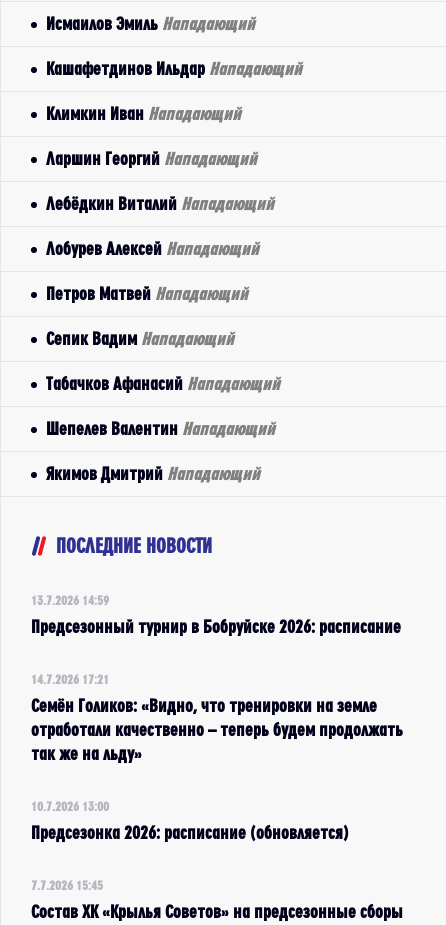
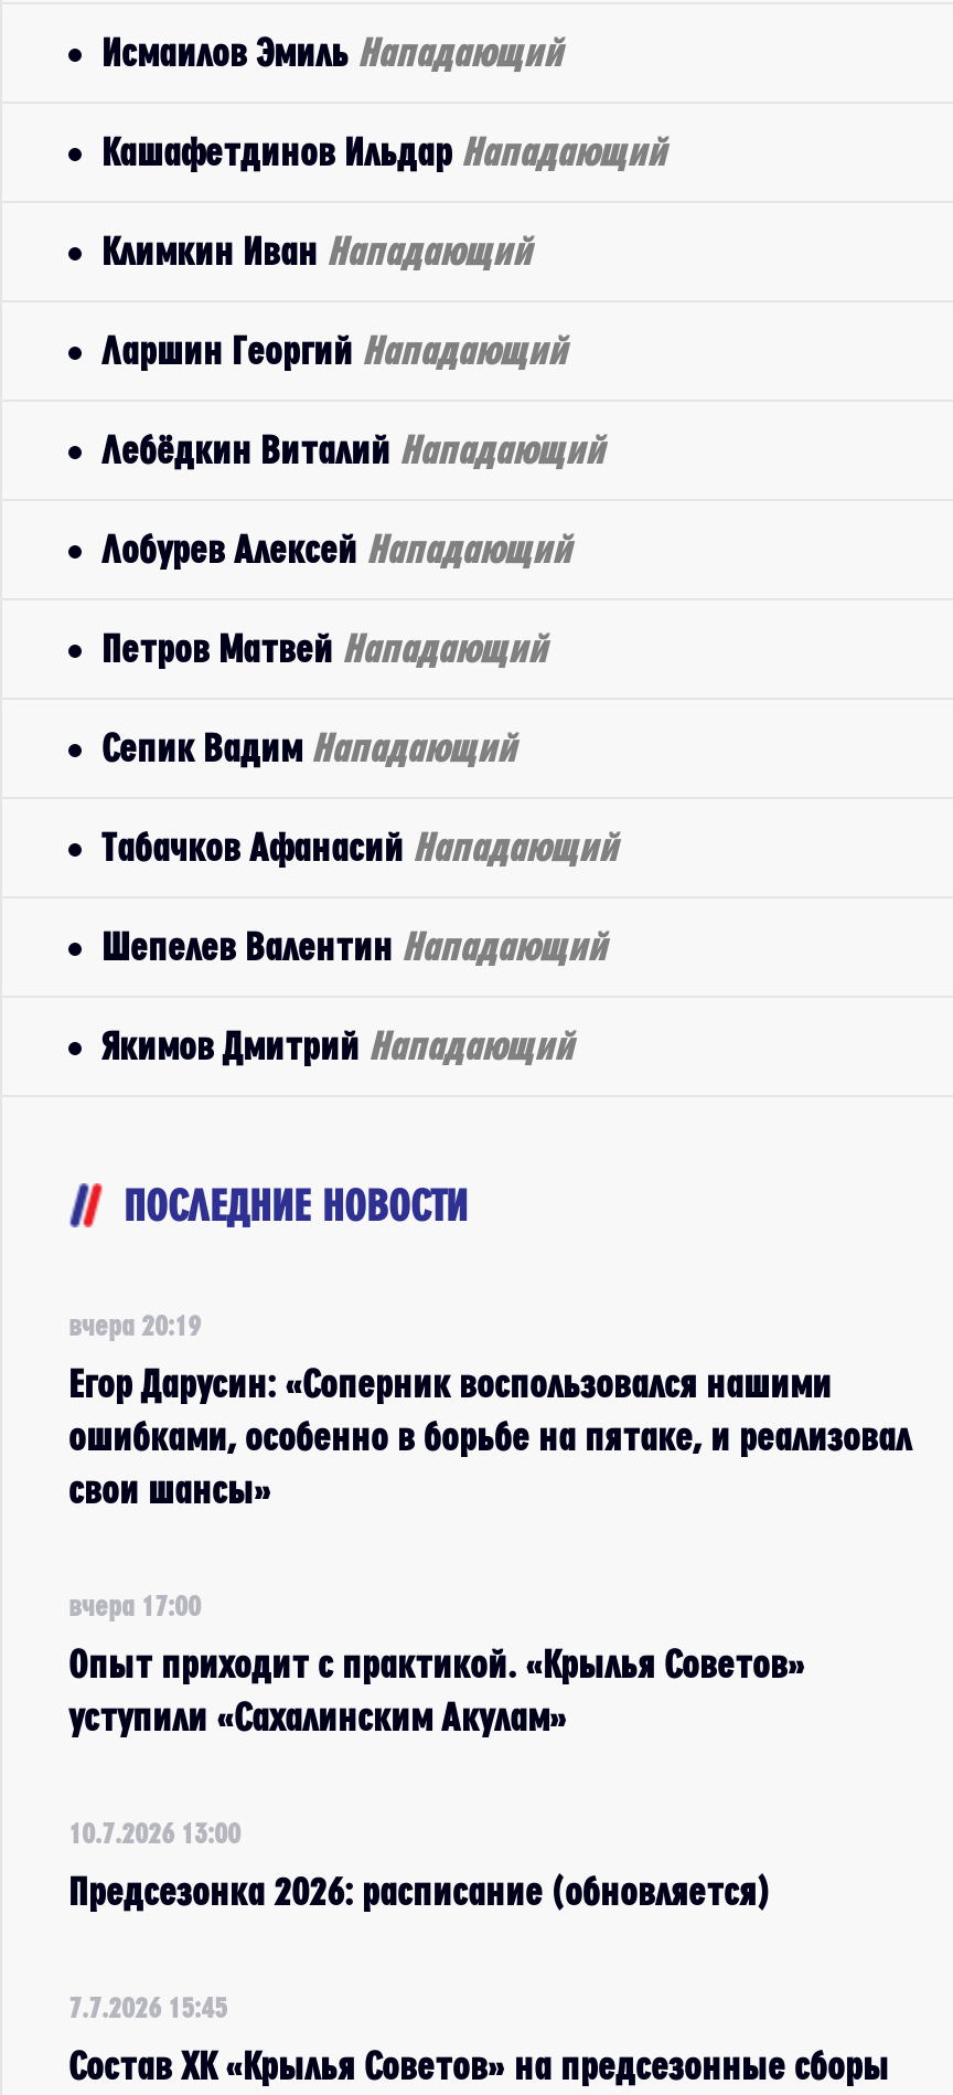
- 13.7.2026 14:59
+ вчера 20:19

- Предсезонный турнир в Бобруйске 2026: расписание
+ Егор Дарусин: «Соперник воспользовался нашими
+ ошибками, особенно в борьбе на пятаке, и реализовал
+ свои шансы»

- 14.7.2026 17:21
+ вчера 17:00

- Семён Голиков: «Видно, что тренировки на земле
- отработали качественно – теперь будем продолжать
- так же на льду»
+ Опыт приходит с практикой. «Крылья Советов»
+ уступили «Сахалинским Акулам»
